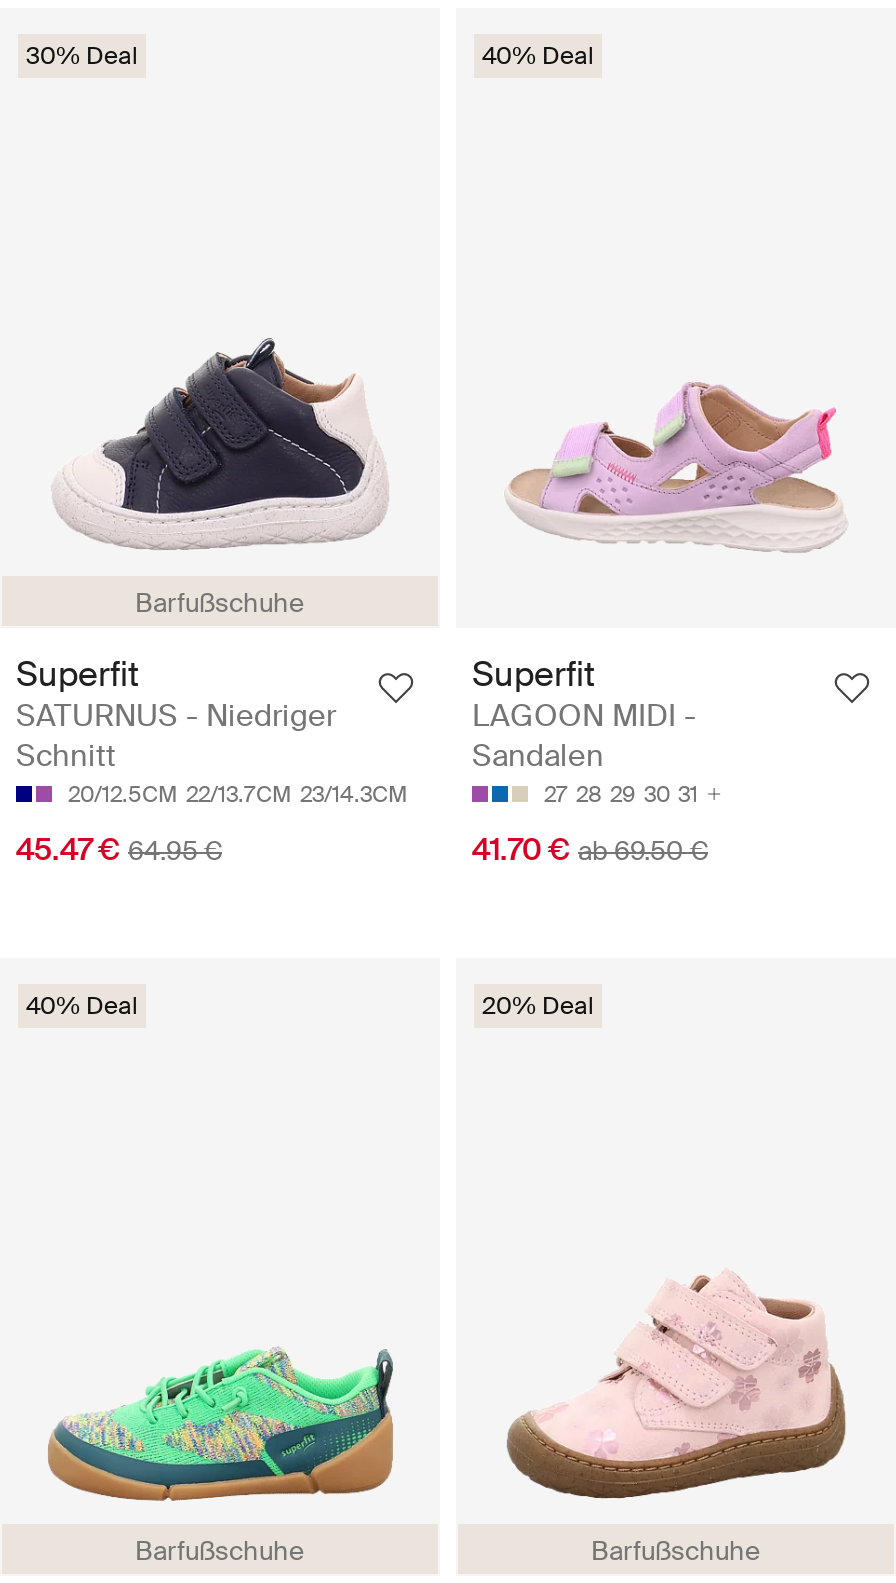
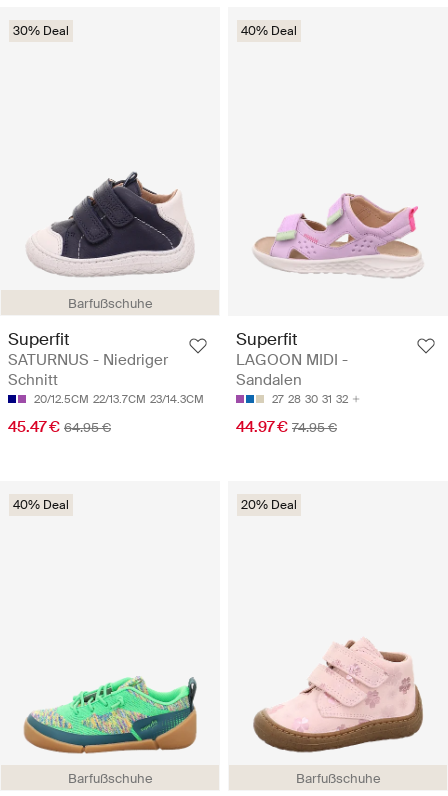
- 27 28 29 30 31
+ 27 28 30 31 32

- 41.70 € ab 69.50 €
+ 44.97 € 74.95 €
